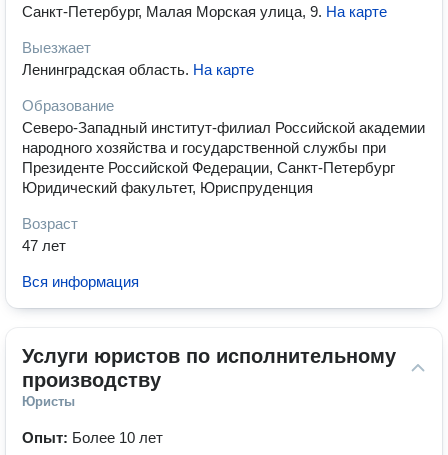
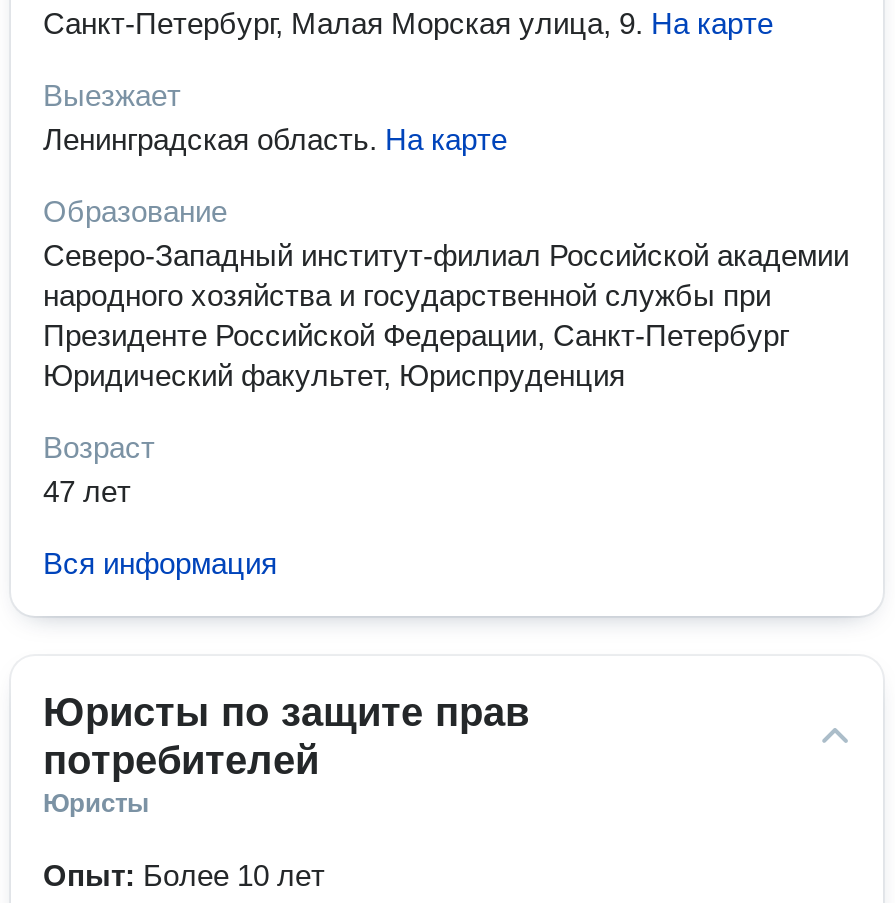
- Услуги юристов по исполнительному
- производству
+ Юристы по защите прав
+ потребителей
